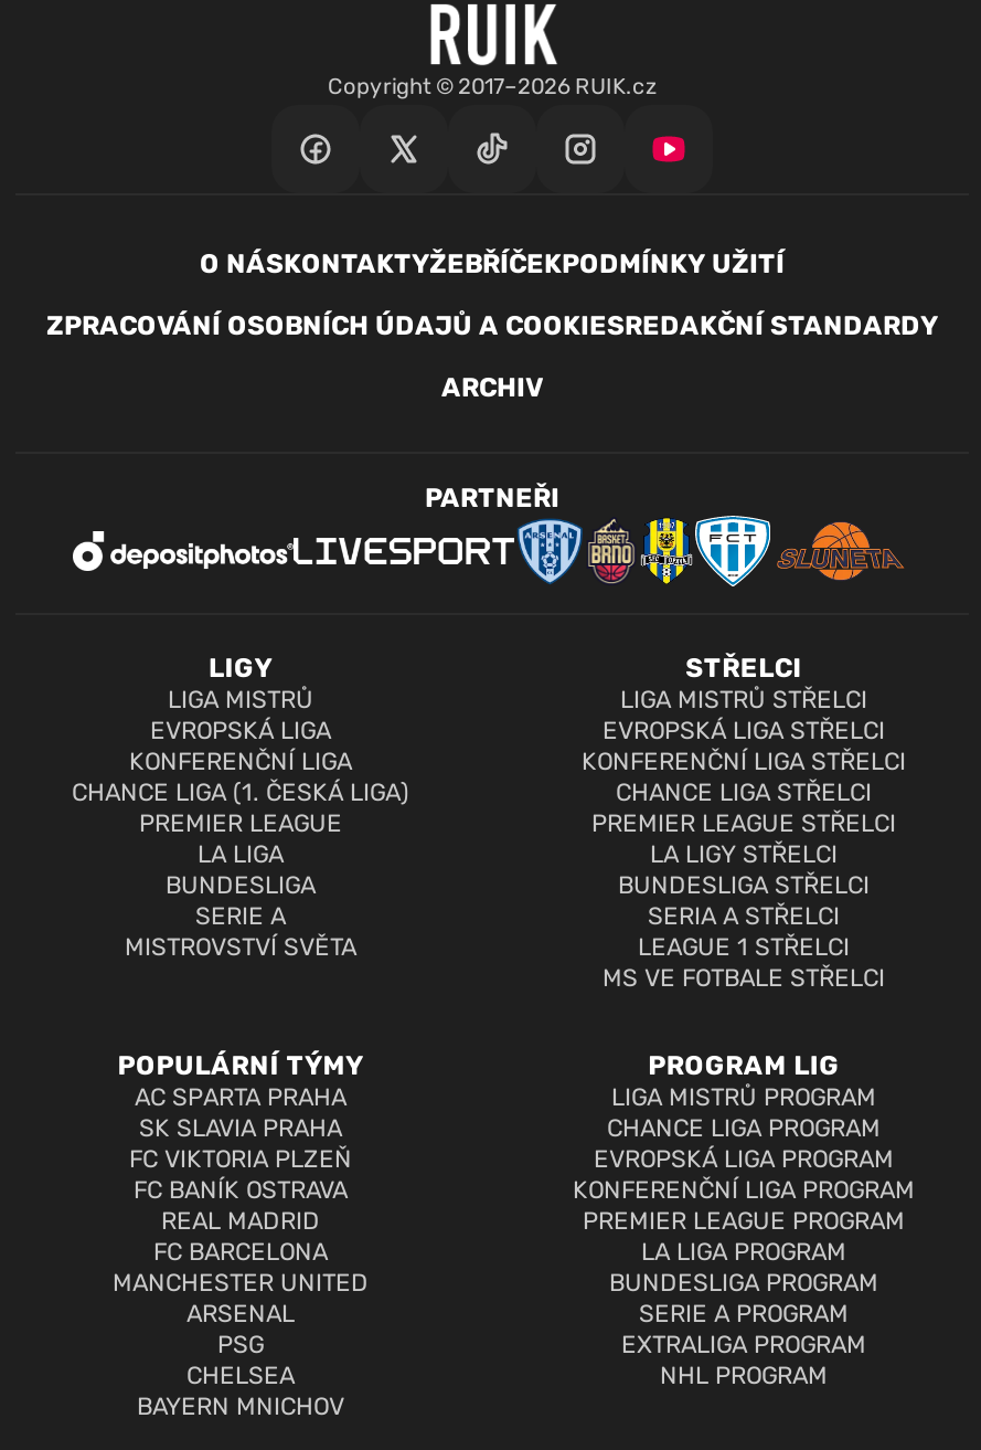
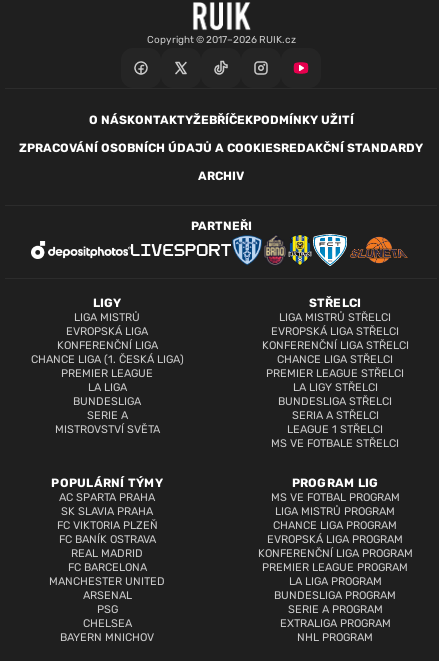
+ MS VE FOTBAL PROGRAM
